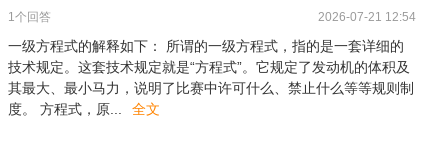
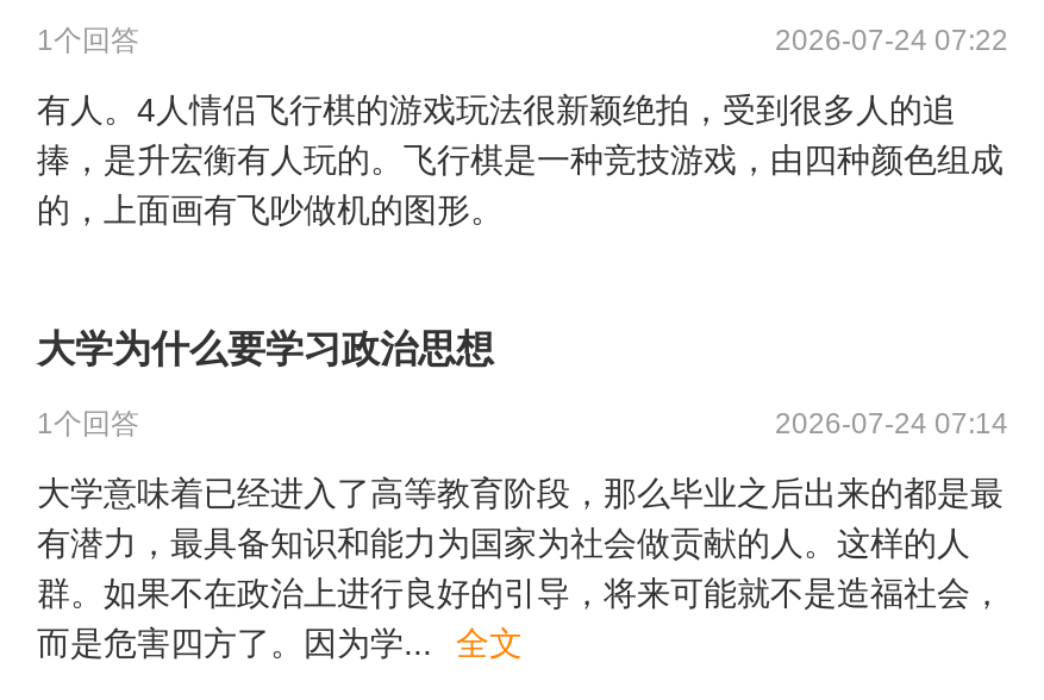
- 2026-07-21 12:54
- 一级方程式的解释如下： 所谓的一级方程式，指的是一套详细的
- 技术规定。这套技术规定就是“方程式”。它规定了发动机的体积及
- 其最大、最小马力，说明了比赛中许可什么、禁止什么等等规则制
- 度。 方程式，原...
+ 2026-07-24 07:22
+ 有人。4人情侣飞行棋的游戏玩法很新颖绝拍，受到很多人的追
+ 捧，是升宏衡有人玩的。飞行棋是一种竞技游戏，由四种颜色组成
+ 的，上面画有飞吵做机的图形。
+ 大学为什么要学习政治思想
+ 1个回答
+ 2026-07-24 07:14
+ 大学意味着已经进入了高等教育阶段，那么毕业之后出来的都是最
+ 有潜力，最具备知识和能力为国家为社会做贡献的人。这样的人
+ 群。如果不在政治上进行良好的引导，将来可能就不是造福社会，
+ 而是危害四方了。因为学...
